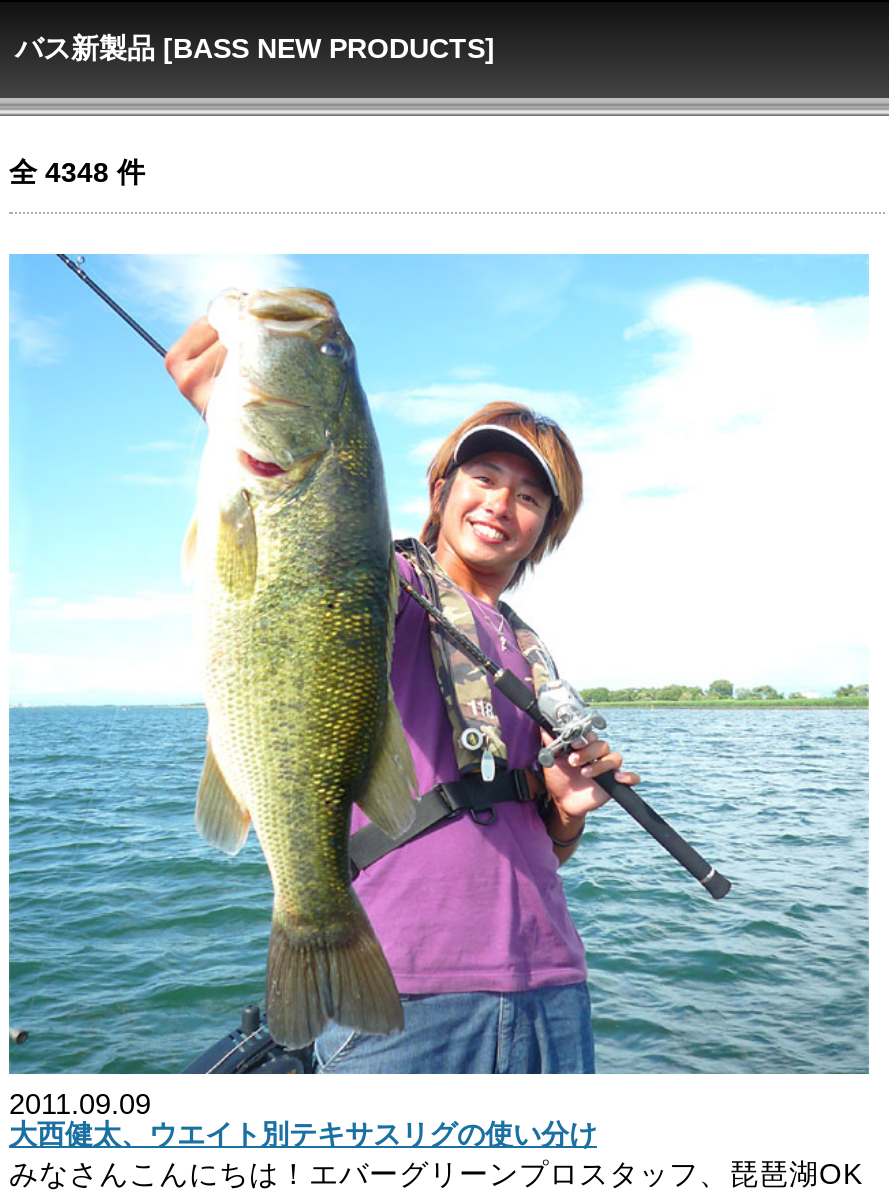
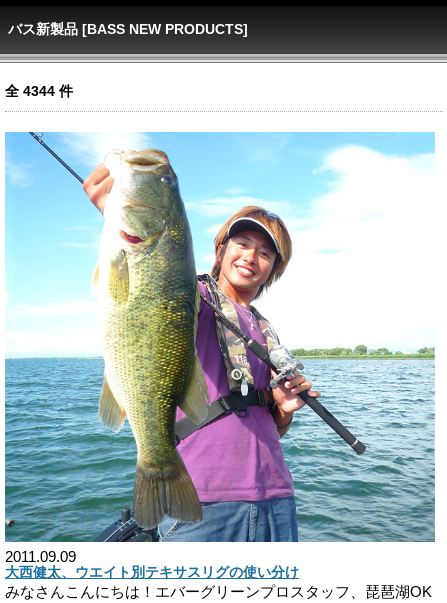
- 全4348件
+ 全4344件
